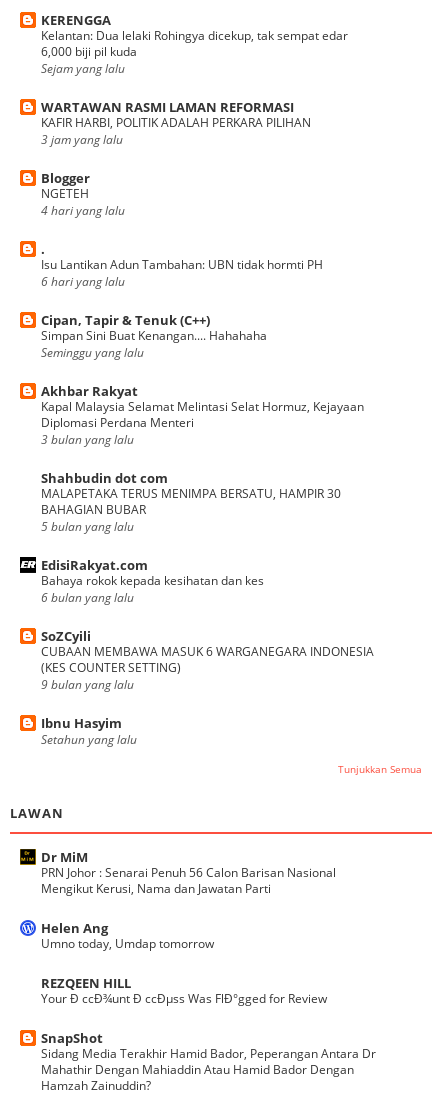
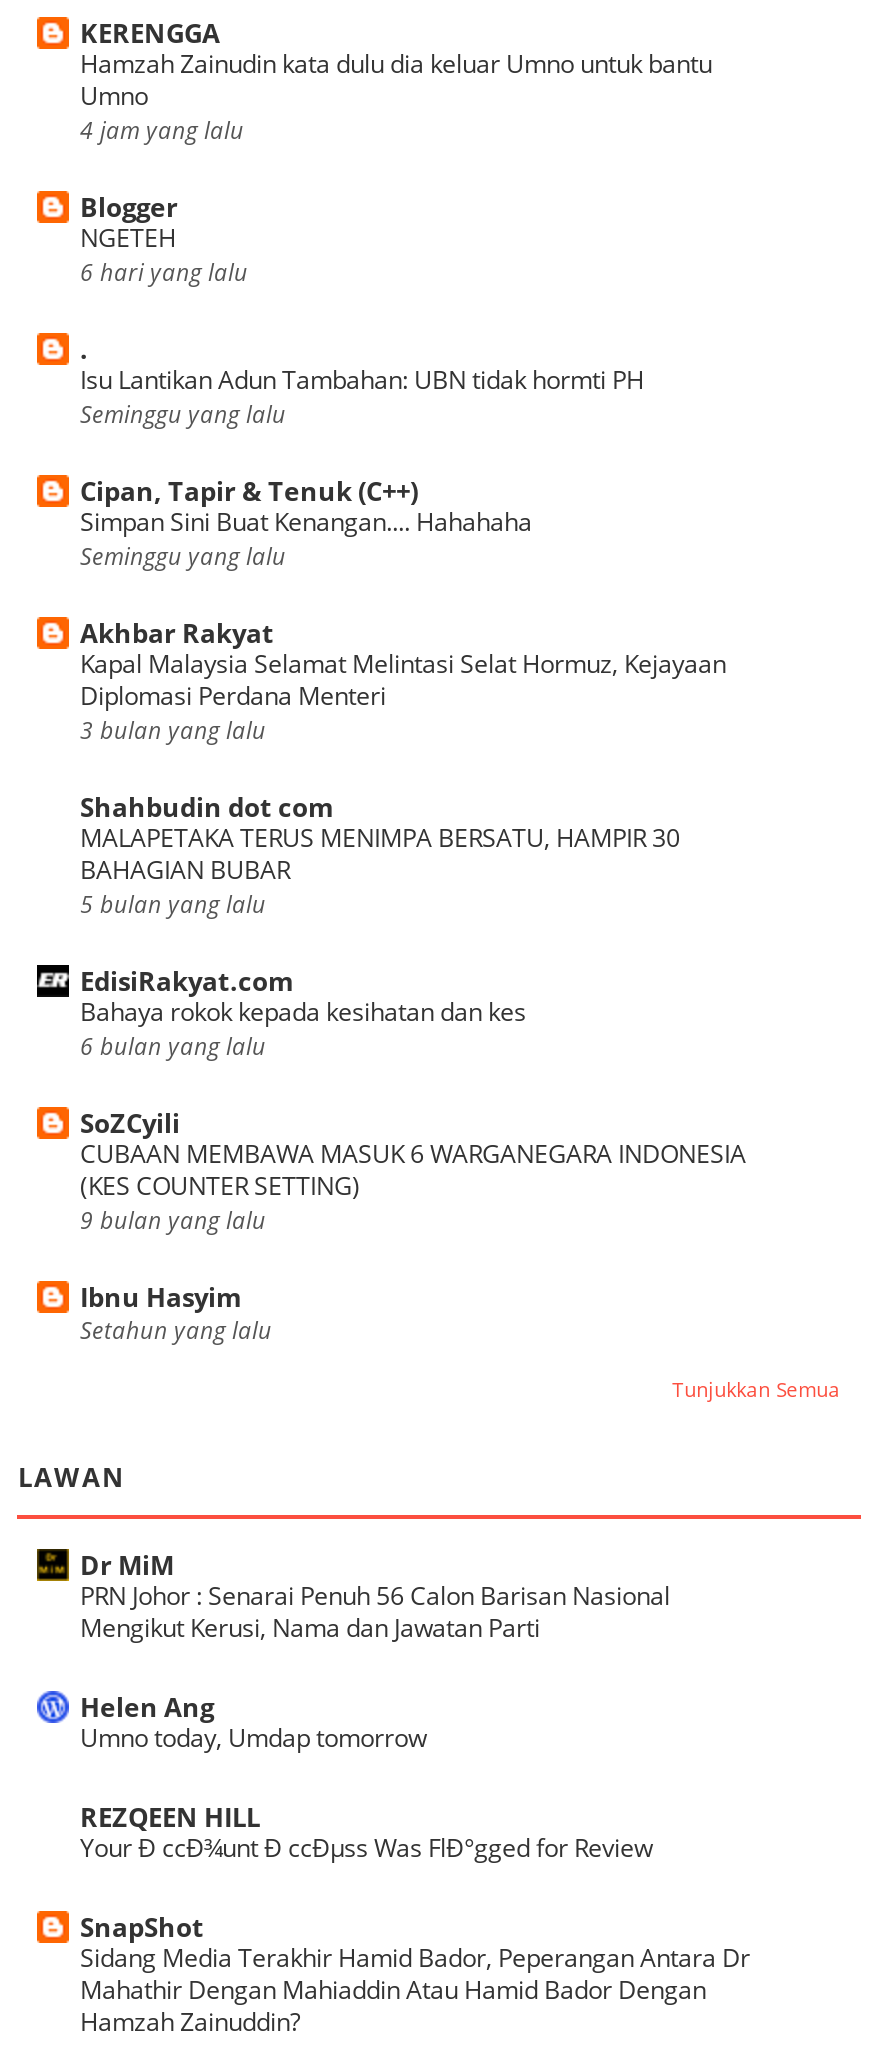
- Kelantan: Dua lelaki Rohingya dicekup, tak sempat edar
- 6,000 biji pil kuda
- Sejam yang lalu
- WARTAWAN RASMI LAMAN REFORMASI
- KAFIR HARBI, POLITIK ADALAH PERKARA PILIHAN
- 3 jam yang lalu
+ Hamzah Zainudin kata dulu dia keluar Umno untuk bantu
+ Umno
+ 4 jam yang lalu

- 4 hari yang lalu

moved up: 6 hari yang lalu

+ Seminggu yang lalu
